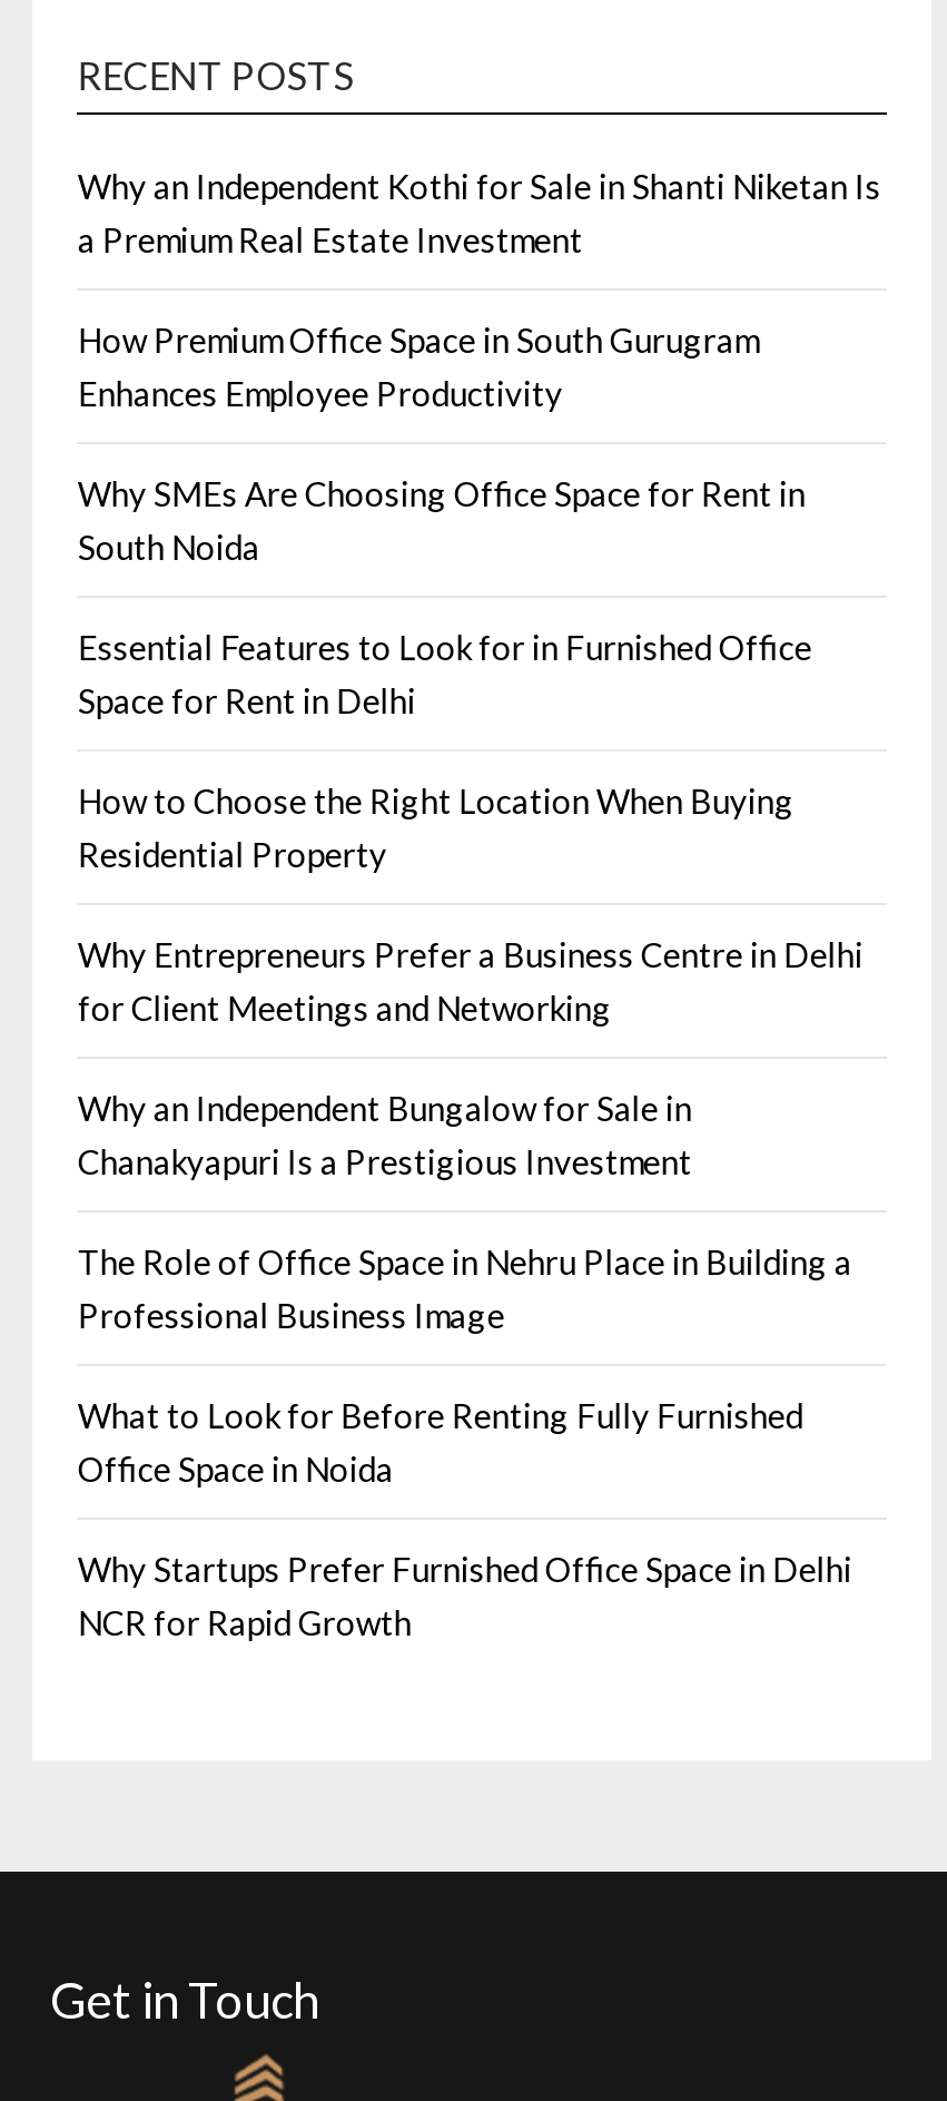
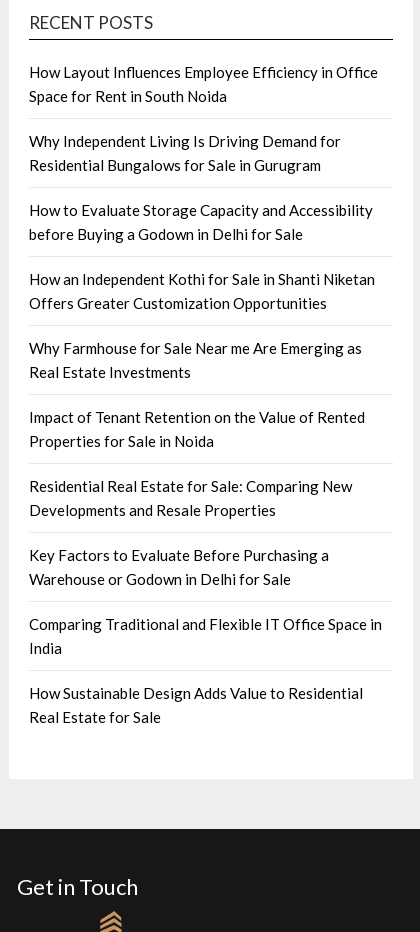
- Why an Independent Kothi for Sale in Shanti Niketan Is
- a Premium Real Estate Investment
+ How Layout Influences Employee Efficiency in Office
+ Space for Rent in South Noida

- How Premium Office Space in South Gurugram
- Enhances Employee Productivity
+ Why Independent Living Is Driving Demand for
+ Residential Bungalows for Sale in Gurugram

- Why SMEs Are Choosing Office Space for Rent in
- South Noida
+ How to Evaluate Storage Capacity and Accessibility
+ before Buying a Godown in Delhi for Sale

- Essential Features to Look for in Furnished Office
- Space for Rent in Delhi
+ How an Independent Kothi for Sale in Shanti Niketan
+ Offers Greater Customization Opportunities

- How to Choose the Right Location When Buying
- Residential Property
+ Why Farmhouse for Sale Near me Are Emerging as
+ Real Estate Investments

- Why Entrepreneurs Prefer a Business Centre in Delhi
- for Client Meetings and Networking
+ Impact of Tenant Retention on the Value of Rented
+ Properties for Sale in Noida

- Why an Independent Bungalow for Sale in
- Chanakyapuri Is a Prestigious Investment
+ Residential Real Estate for Sale: Comparing New
+ Developments and Resale Properties

- The Role of Office Space in Nehru Place in Building a
- Professional Business Image
+ Key Factors to Evaluate Before Purchasing a
+ Warehouse or Godown in Delhi for Sale

- What to Look for Before Renting Fully Furnished
- Office Space in Noida
+ Comparing Traditional and Flexible IT Office Space in
+ India

- Why Startups Prefer Furnished Office Space in Delhi
- NCR for Rapid Growth
+ How Sustainable Design Adds Value to Residential
+ Real Estate for Sale
